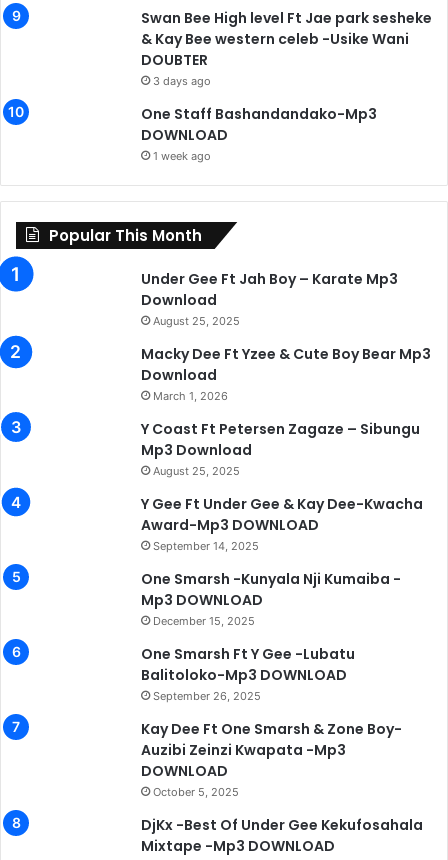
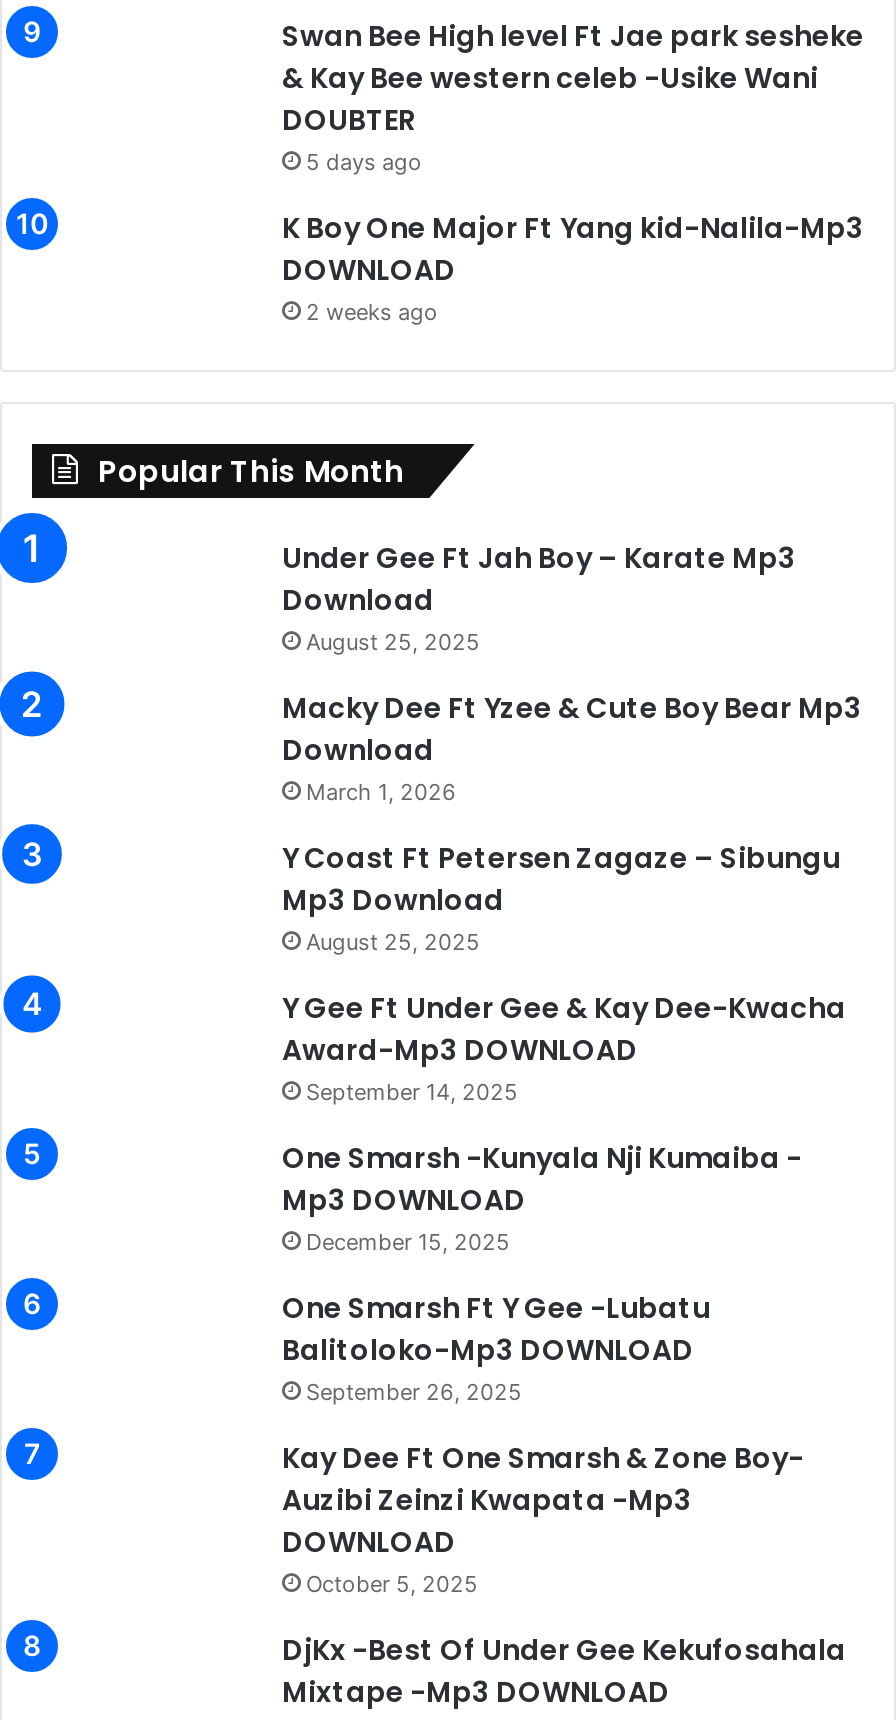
- 3 days ago
+ 5 days ago

- One Staff Bashandandako-Mp3
+ K Boy One Major Ft Yang kid-Nalila-Mp3

- 1 week ago
+ 2 weeks ago
